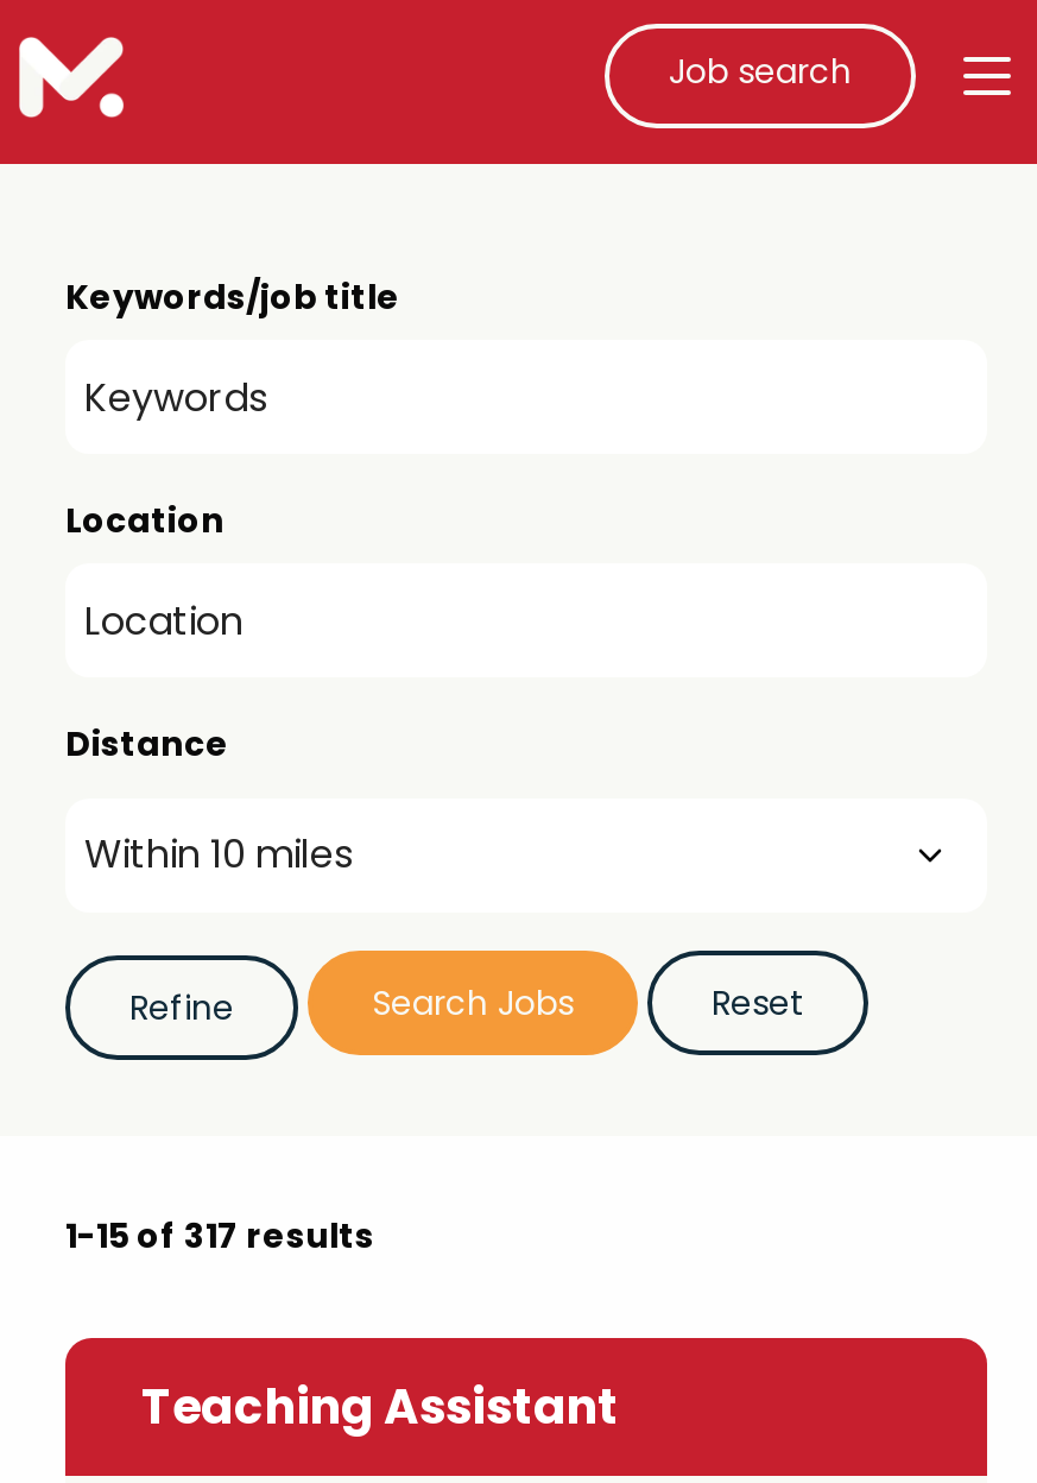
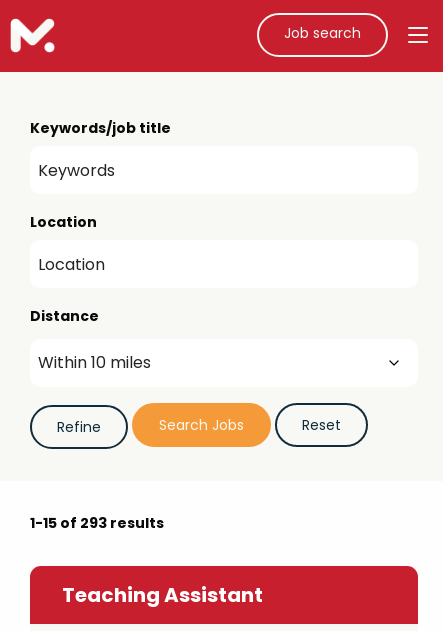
- 1-15 of 317 results
+ 1-15 of 293 results
